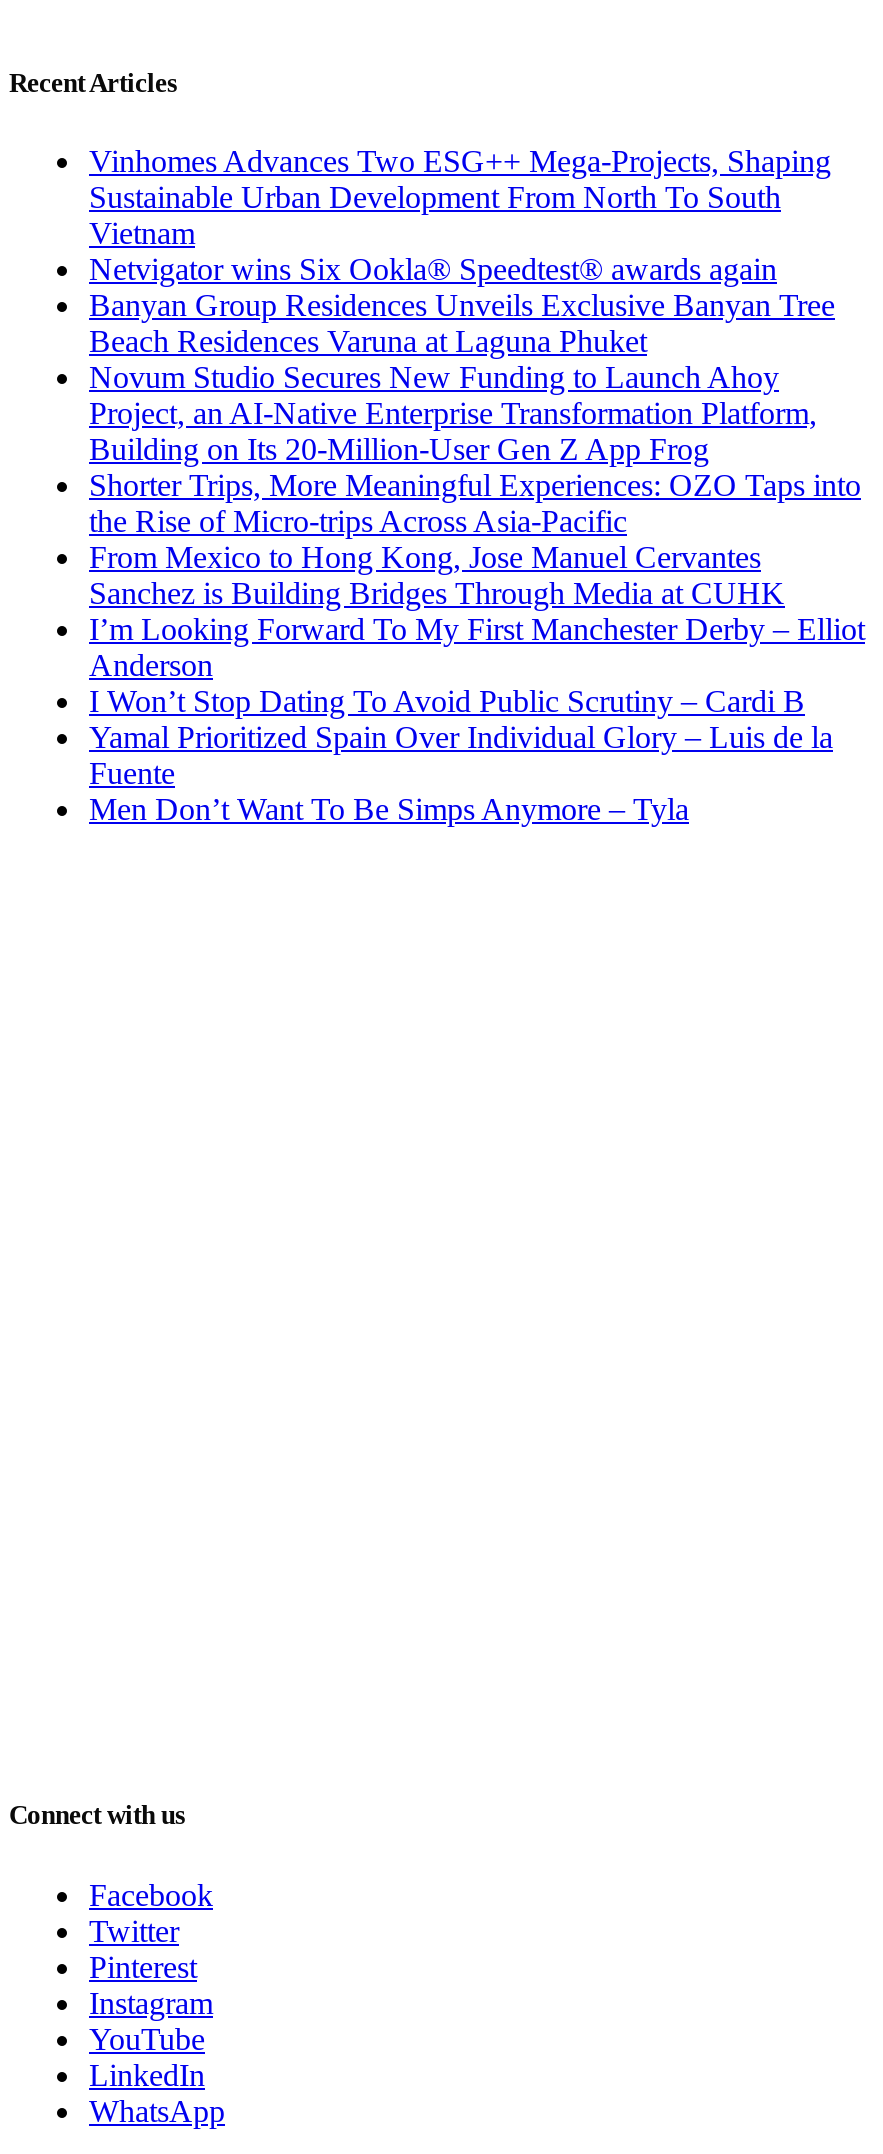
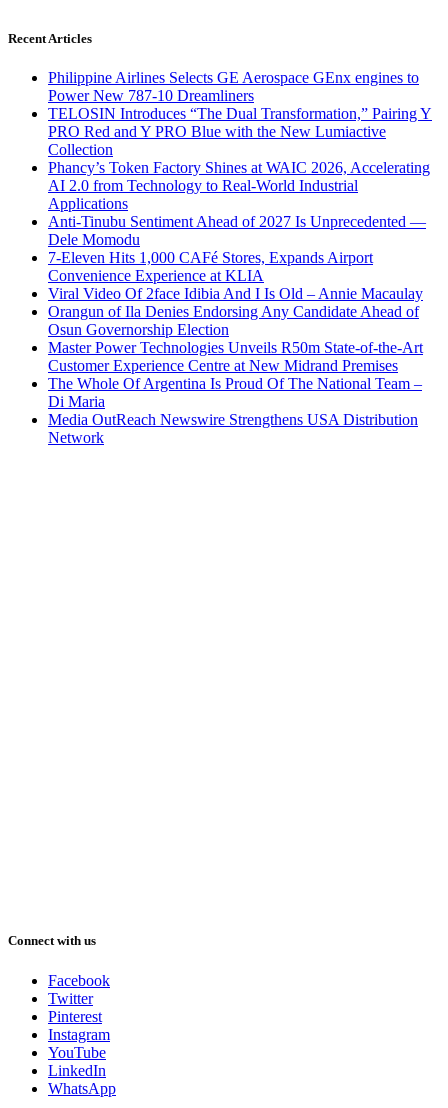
- Vinhomes Advances Two ESG++ Mega-Projects, Shaping
- Sustainable Urban Development From North To South
- Vietnam
- Netvigator wins Six Ookla® Speedtest® awards again
- Banyan Group Residences Unveils Exclusive Banyan Tree
- Beach Residences Varuna at Laguna Phuket
- Novum Studio Secures New Funding to Launch Ahoy
- Project, an AI-Native Enterprise Transformation Platform,
- Building on Its 20-Million-User Gen Z App Frog
- Shorter Trips, More Meaningful Experiences: OZO Taps into
- the Rise of Micro-trips Across Asia-Pacific
- From Mexico to Hong Kong, Jose Manuel Cervantes
- Sanchez is Building Bridges Through Media at CUHK
- I’m Looking Forward To My First Manchester Derby – Elliot
- Anderson
- I Won’t Stop Dating To Avoid Public Scrutiny – Cardi B
- Yamal Prioritized Spain Over Individual Glory – Luis de la
- Fuente
- Men Don’t Want To Be Simps Anymore – Tyla
+ Philippine Airlines Selects GE Aerospace GEnx engines to
+ Power New 787-10 Dreamliners
+ TELOSIN Introduces “The Dual Transformation,” Pairing Y
+ PRO Red and Y PRO Blue with the New Lumiactive
+ Collection
+ Phancy’s Token Factory Shines at WAIC 2026, Accelerating
+ AI 2.0 from Technology to Real-World Industrial
+ Applications
+ Anti-Tinubu Sentiment Ahead of 2027 Is Unprecedented —
+ Dele Momodu
+ 7-Eleven Hits 1,000 CAFé Stores, Expands Airport
+ Convenience Experience at KLIA
+ Viral Video Of 2face Idibia And I Is Old – Annie Macaulay
+ Orangun of Ila Denies Endorsing Any Candidate Ahead of
+ Osun Governorship Election
+ Master Power Technologies Unveils R50m State-of-the-Art
+ Customer Experience Centre at New Midrand Premises
+ The Whole Of Argentina Is Proud Of The National Team –
+ Di Maria
+ Media OutReach Newswire Strengthens USA Distribution
+ Network
